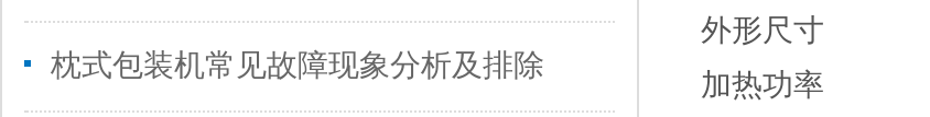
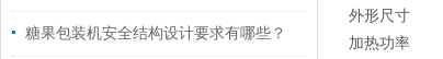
- 枕式包装机常见故障现象分析及排除
+ 糖果包装机安全结构设计要求有哪些？
